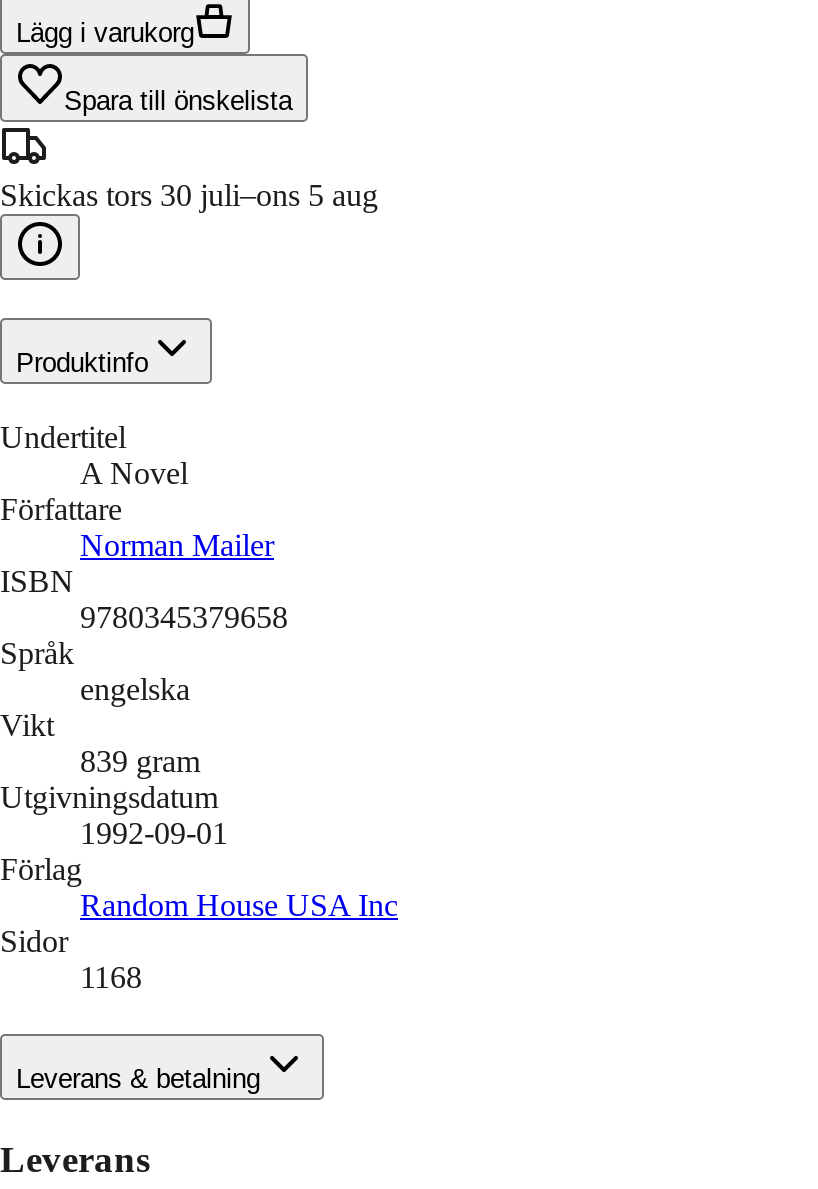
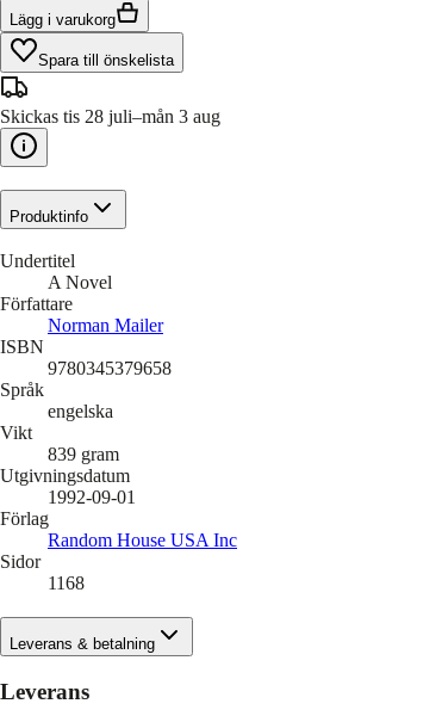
- Skickas tors 30 juli–ons 5 aug
+ Skickas tis 28 juli–mån 3 aug
